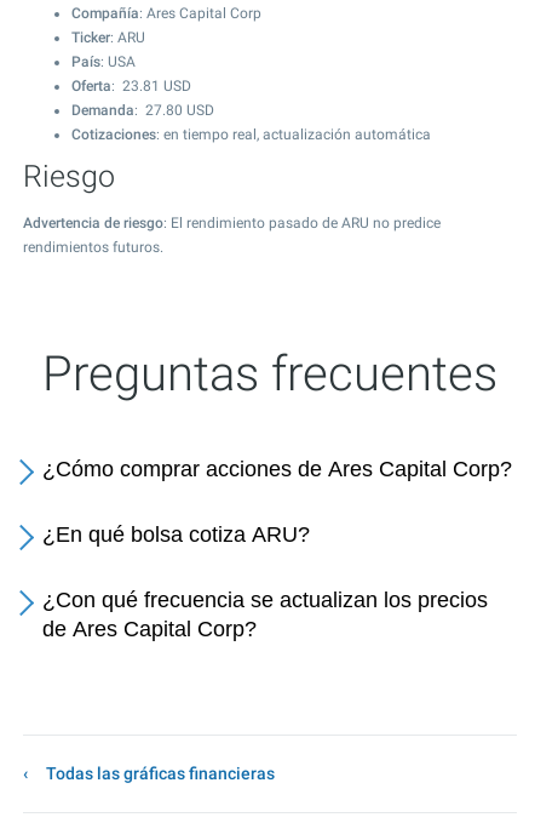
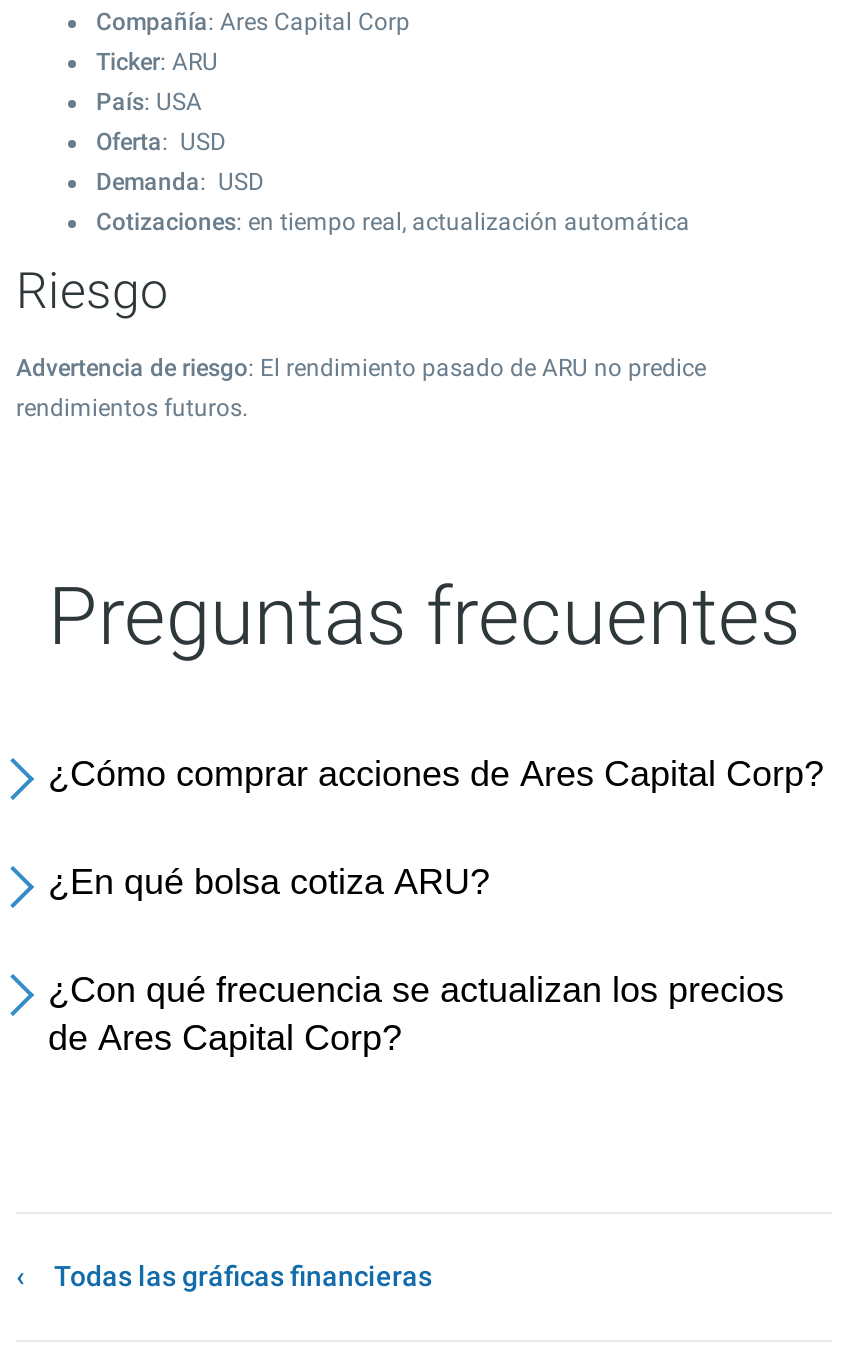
- Oferta: 23.81 USD
- Demanda: 27.80 USD
+ Oferta: USD
+ Demanda: USD
